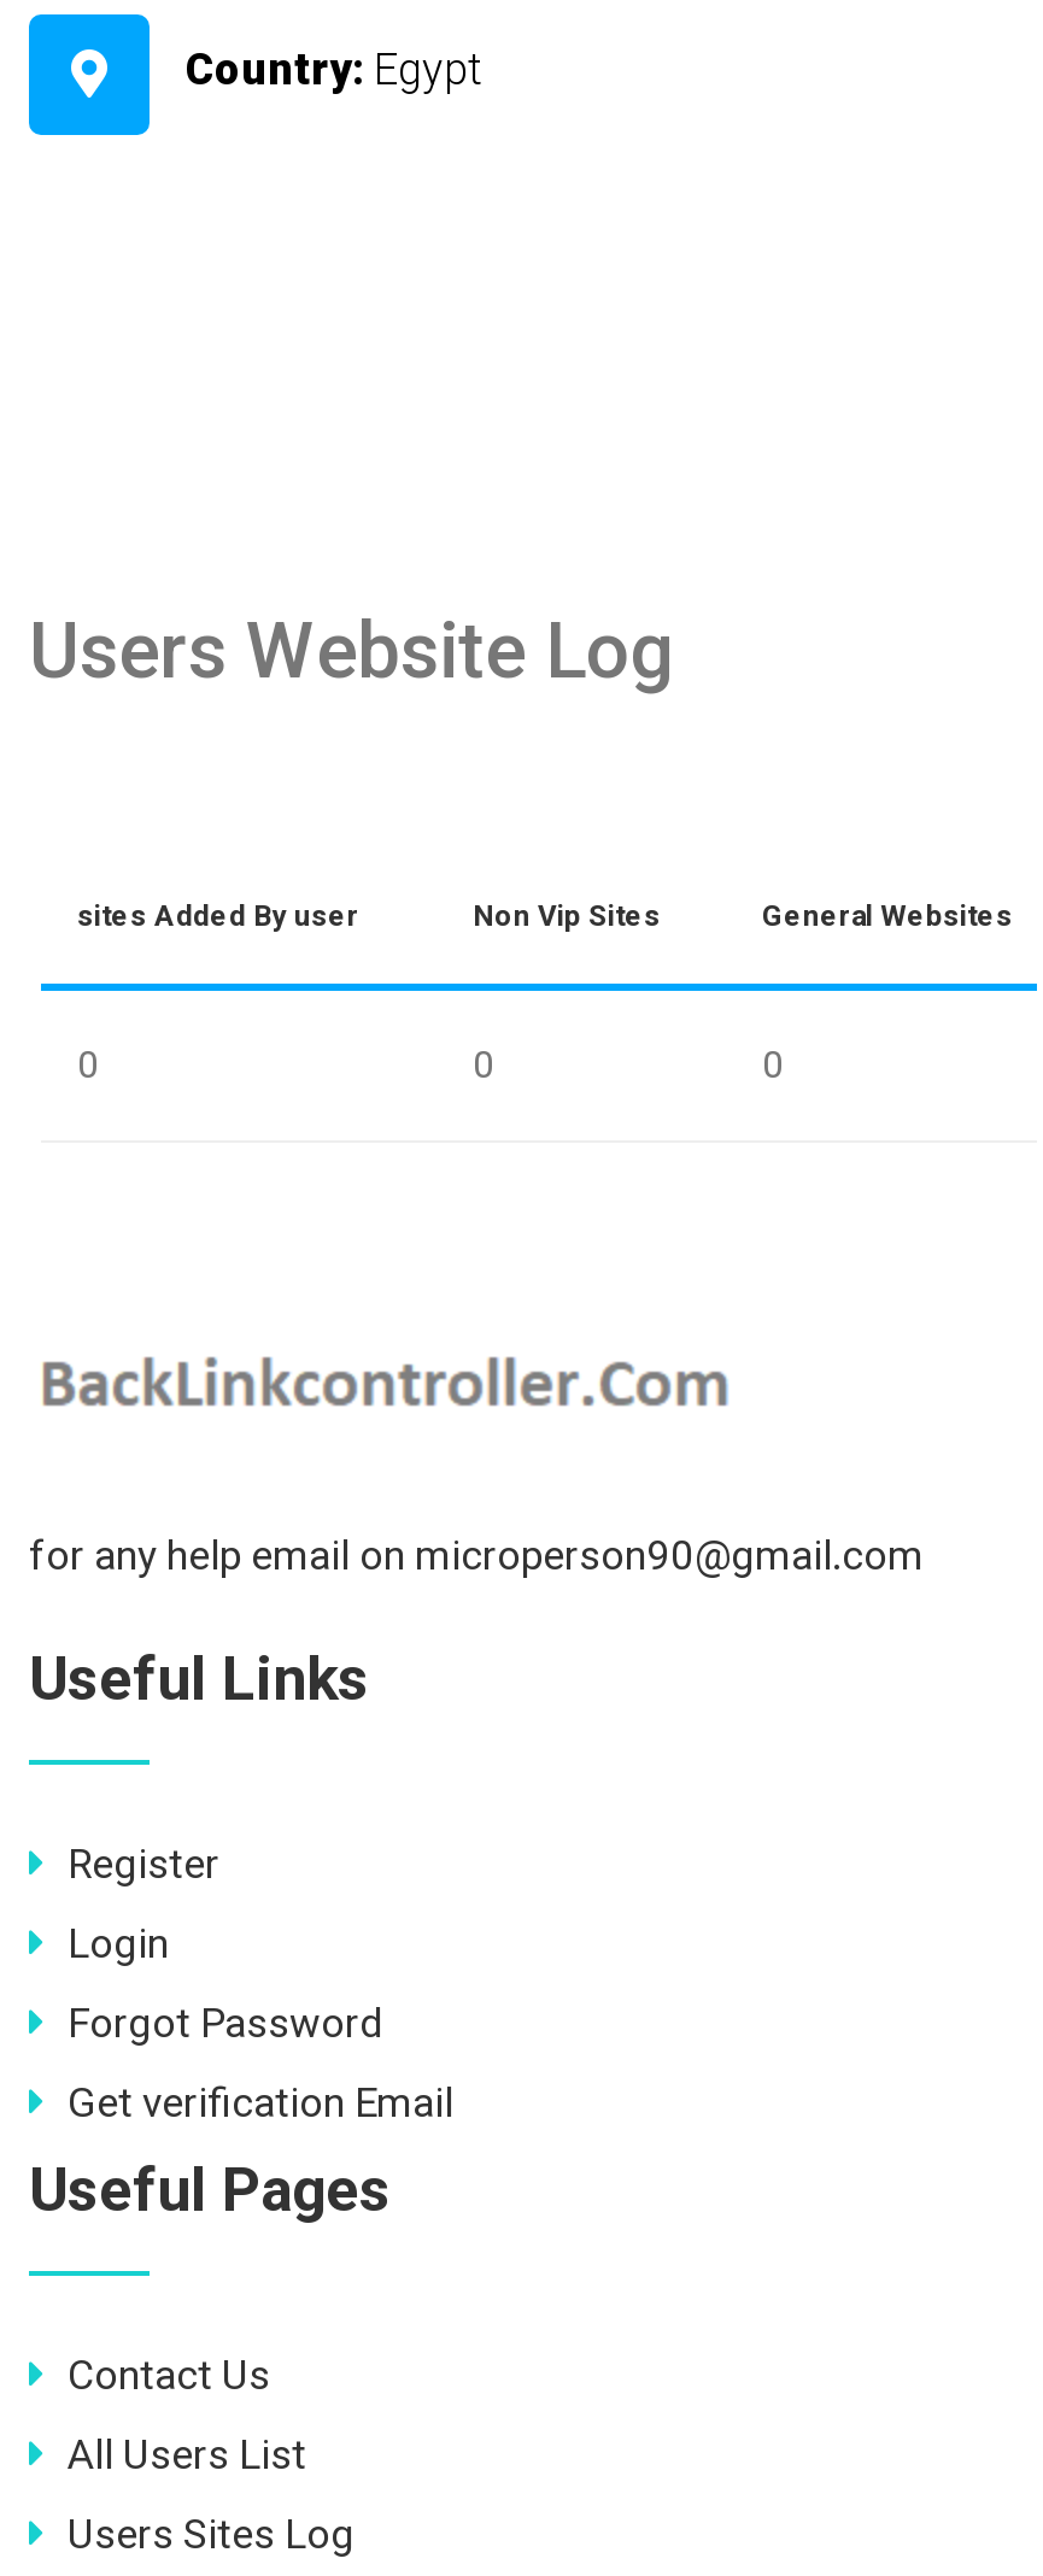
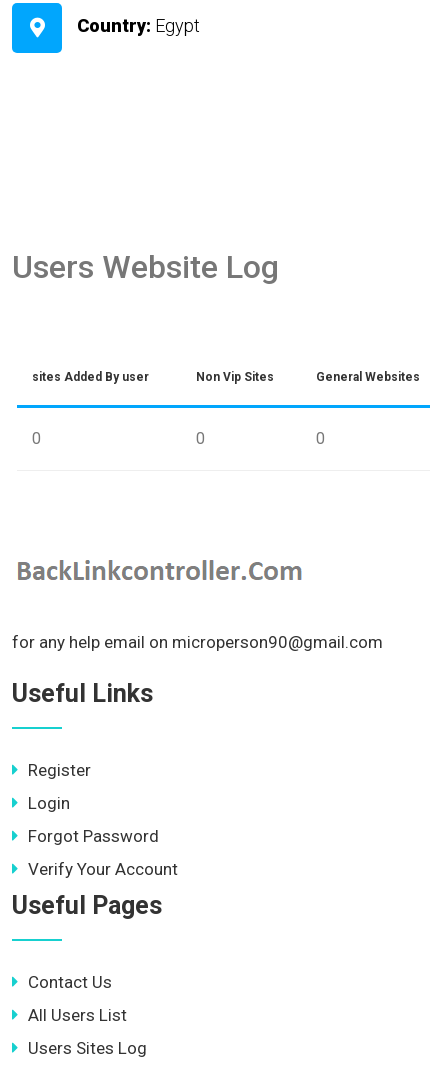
- Get verification Email
+ Verify Your Account
